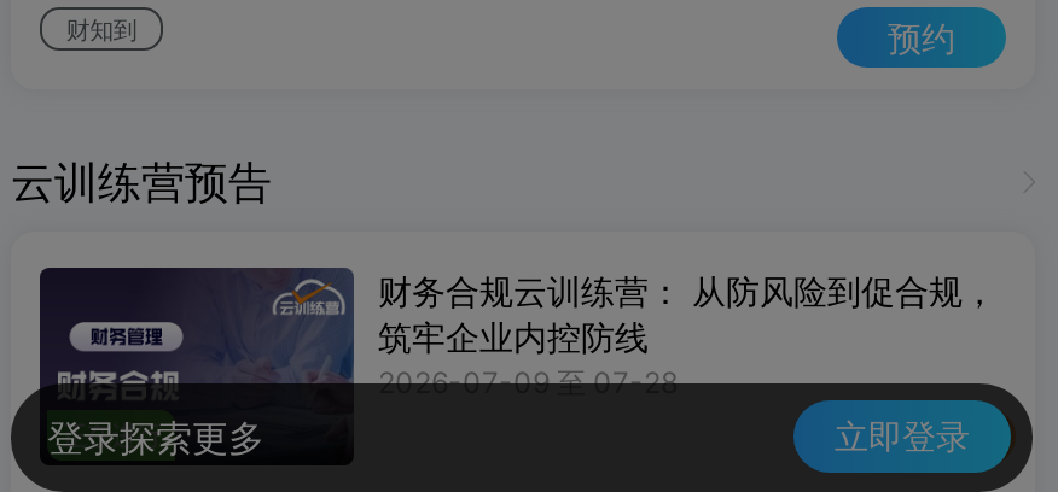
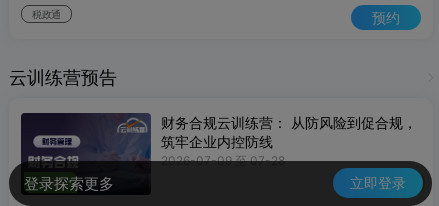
- 财知到
+ 税政通
